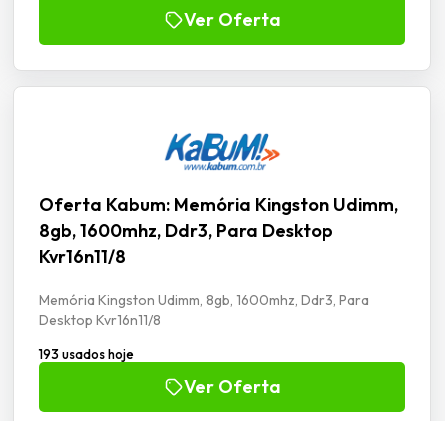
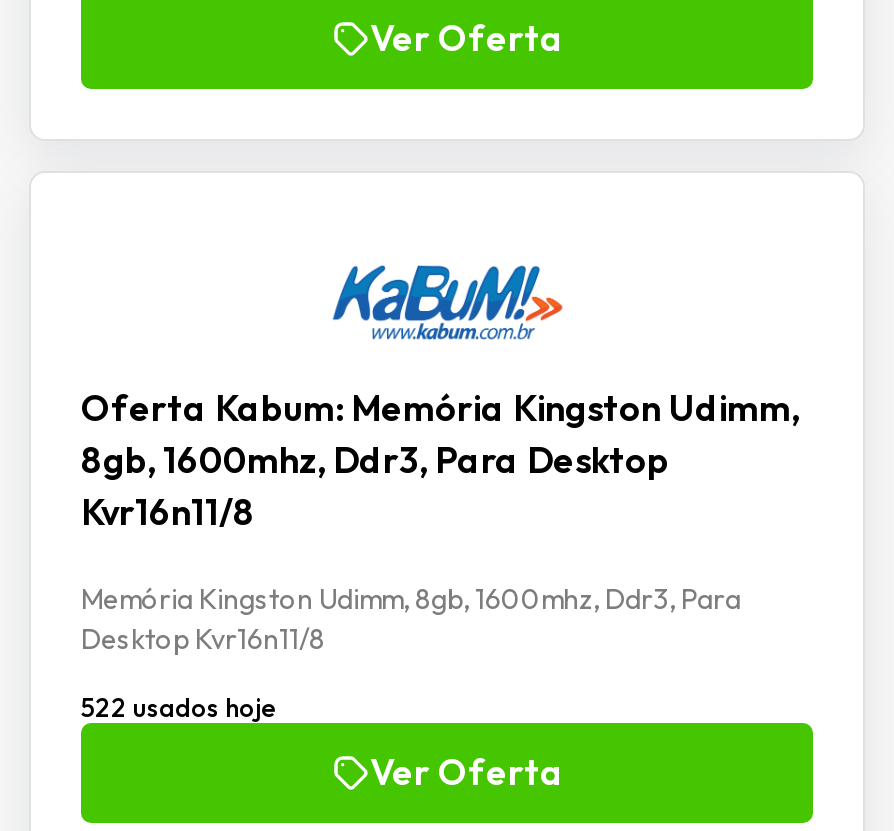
- 193 usados hoje
+ 522 usados hoje
